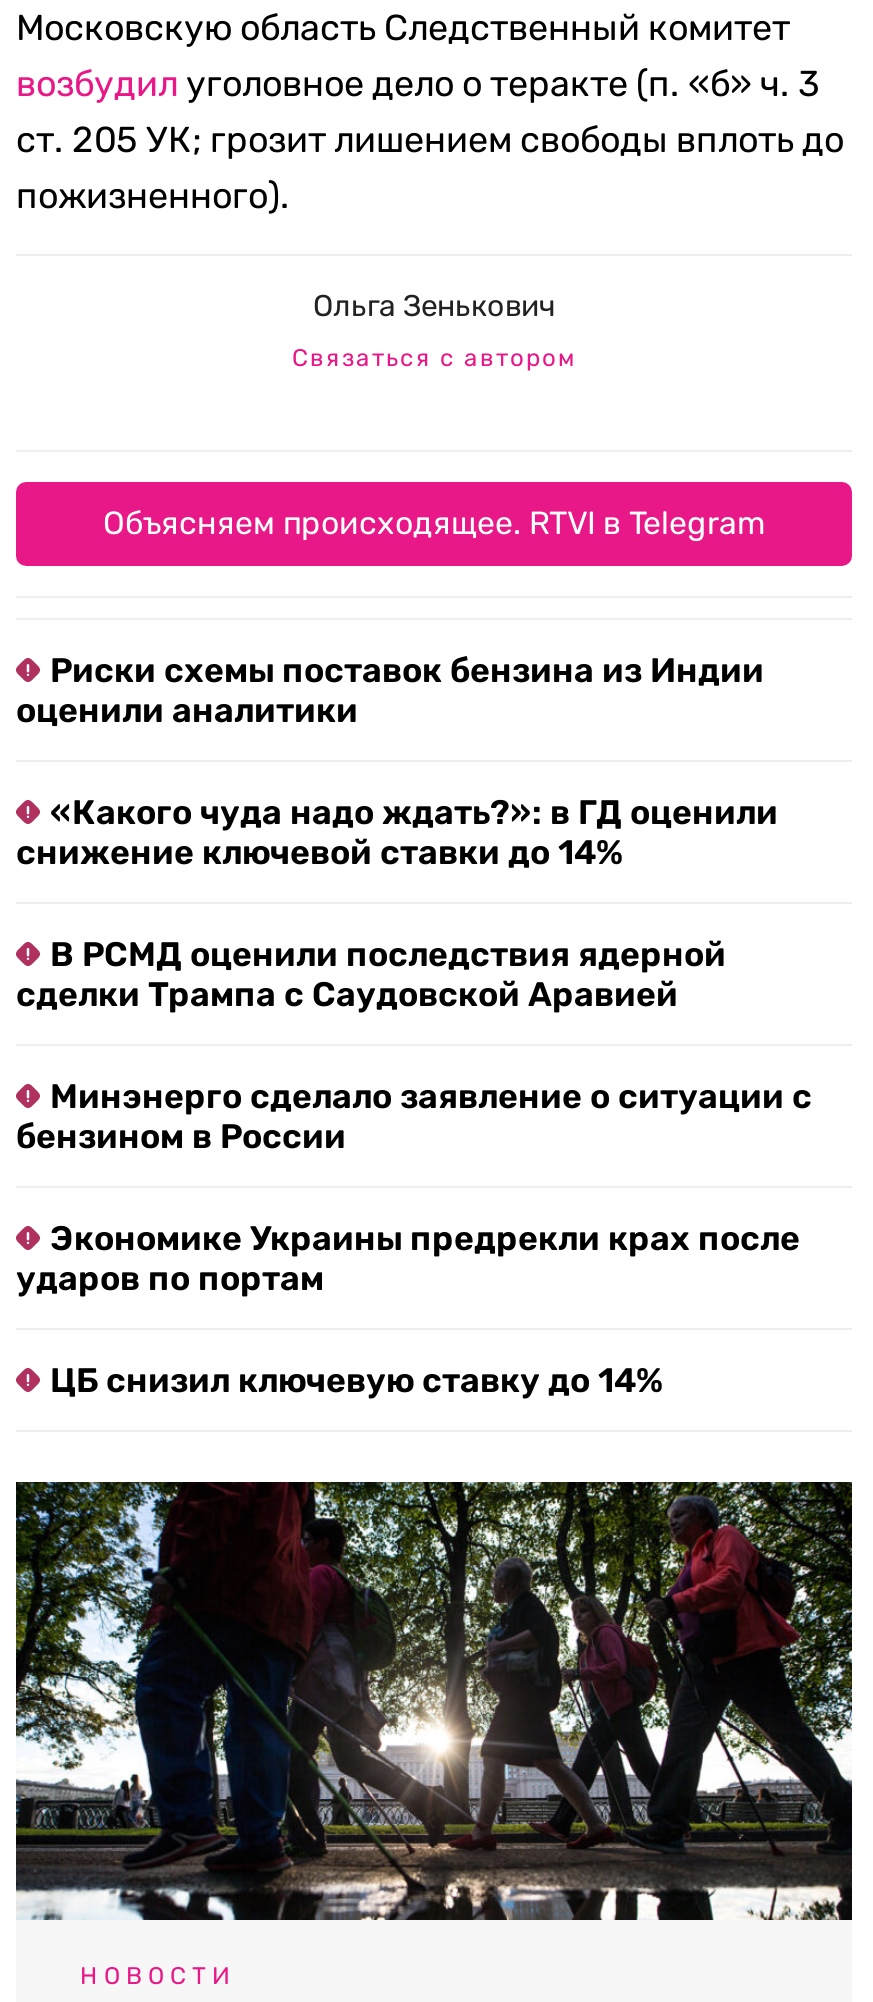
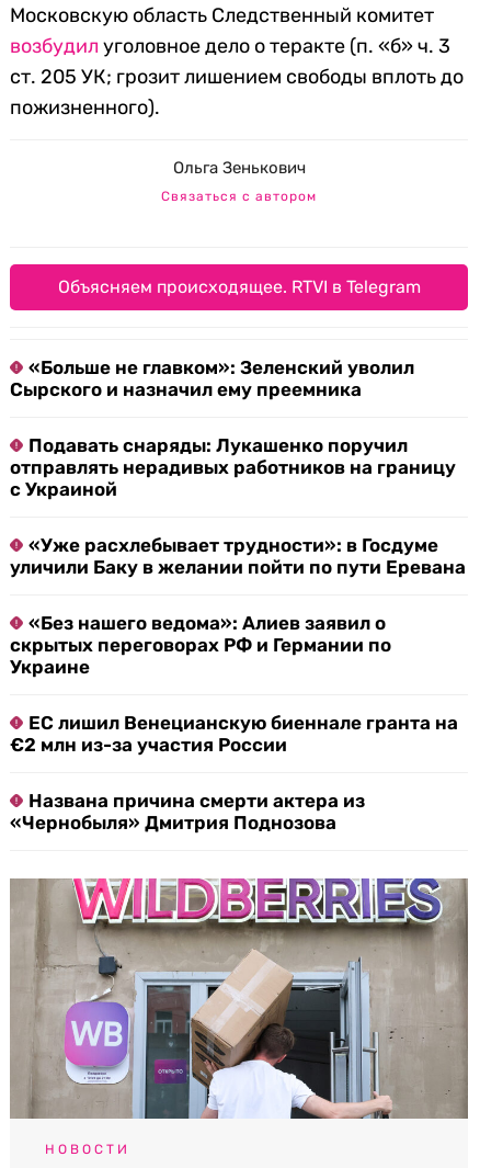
- Риски схемы поставок бензина из Индии
- оценили аналитики
+ «Больше не главком»: Зеленский уволил
+ Сырского и назначил ему преемника

- «Какого чуда надо ждать?»: в ГД оценили
- снижение ключевой ставки до 14%
+ Подавать снаряды: Лукашенко поручил
+ отправлять нерадивых работников на границу
+ с Украиной

- В РСМД оценили последствия ядерной
- сделки Трампа с Саудовской Аравией
+ «Уже расхлебывает трудности»: в Госдуме
+ уличили Баку в желании пойти по пути Еревана

- Минэнерго сделало заявление о ситуации с
- бензином в России
+ «Без нашего ведома»: Алиев заявил о
+ скрытых переговорах РФ и Германии по
+ Украине

- Экономике Украины предрекли крах после
- ударов по портам
+ ЕС лишил Венецианскую биеннале гранта на
+ €2 млн из-за участия России

- ЦБ снизил ключевую ставку до 14%
+ Названа причина смерти актера из
+ «Чернобыля» Дмитрия Поднозова

- [image]
+ [image]
